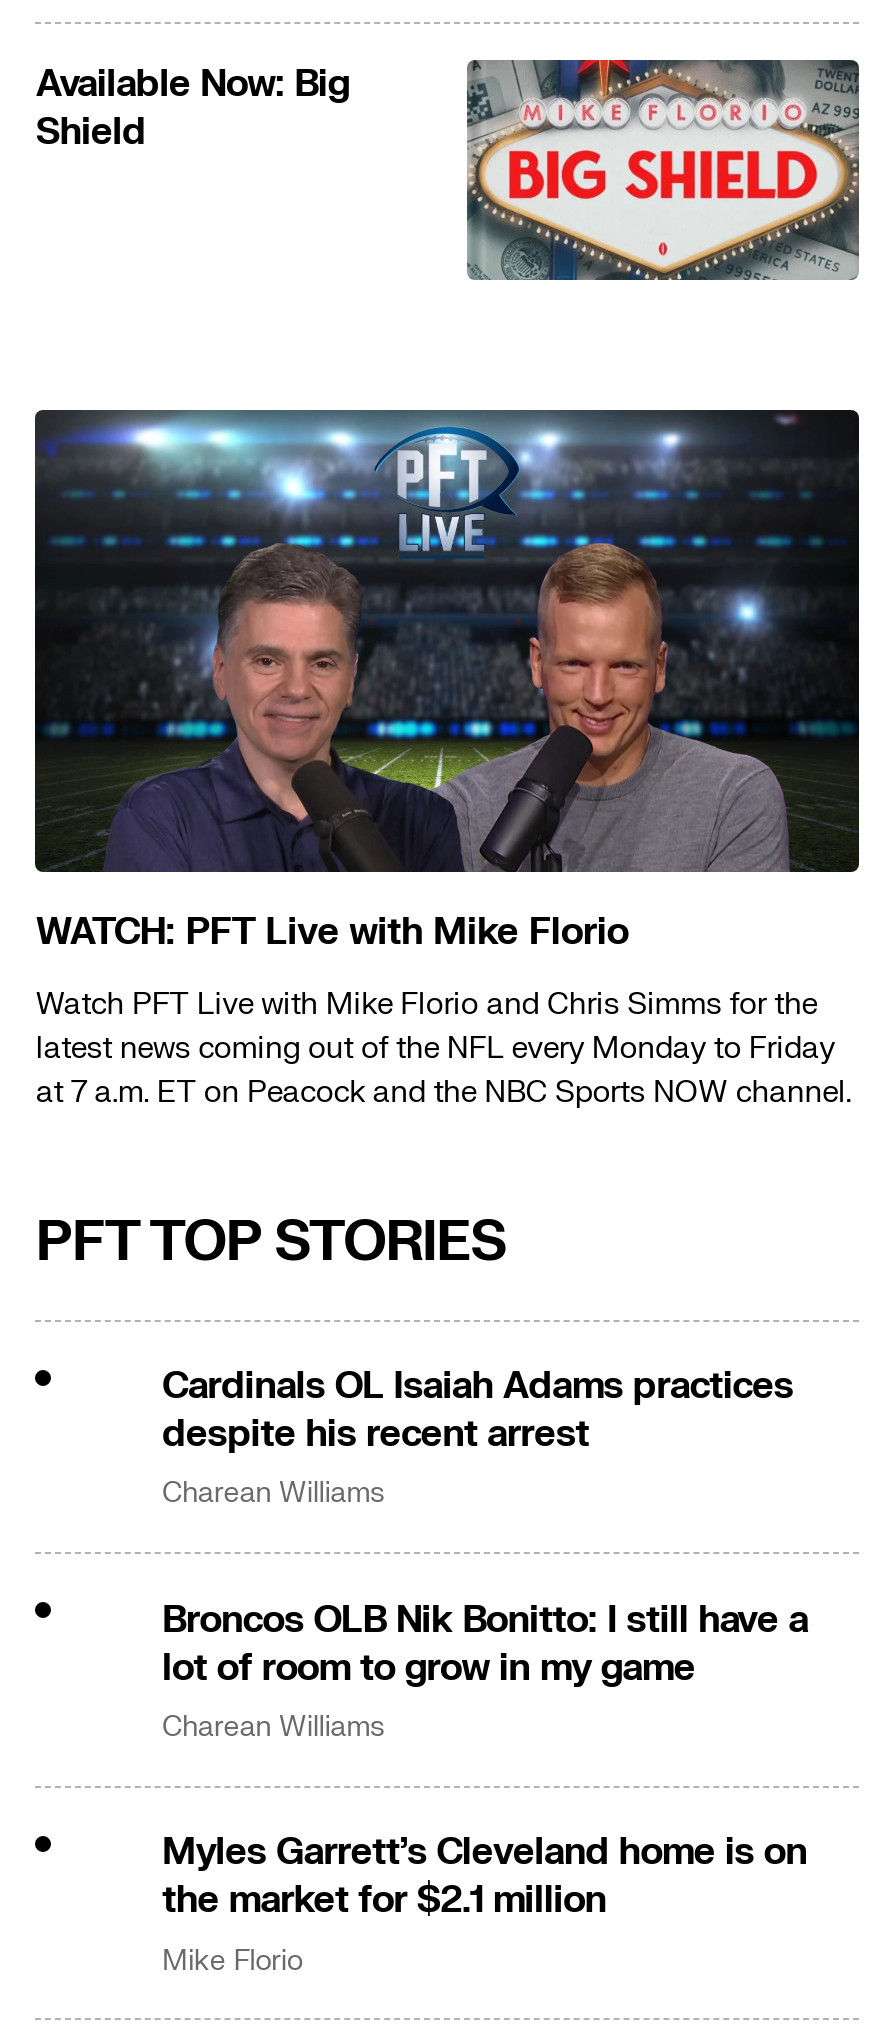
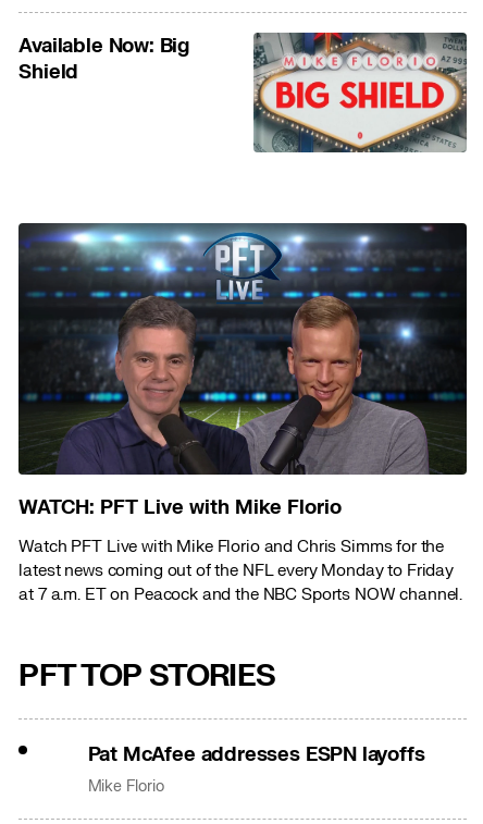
- Cardinals OL Isaiah Adams practices
- despite his recent arrest
- Charean Williams
- Broncos OLB Nik Bonitto: I still have a
- lot of room to grow in my game
- Charean Williams
- Myles Garrett’s Cleveland home is on
- the market for $2.1 million
+ Pat McAfee addresses ESPN layoffs
